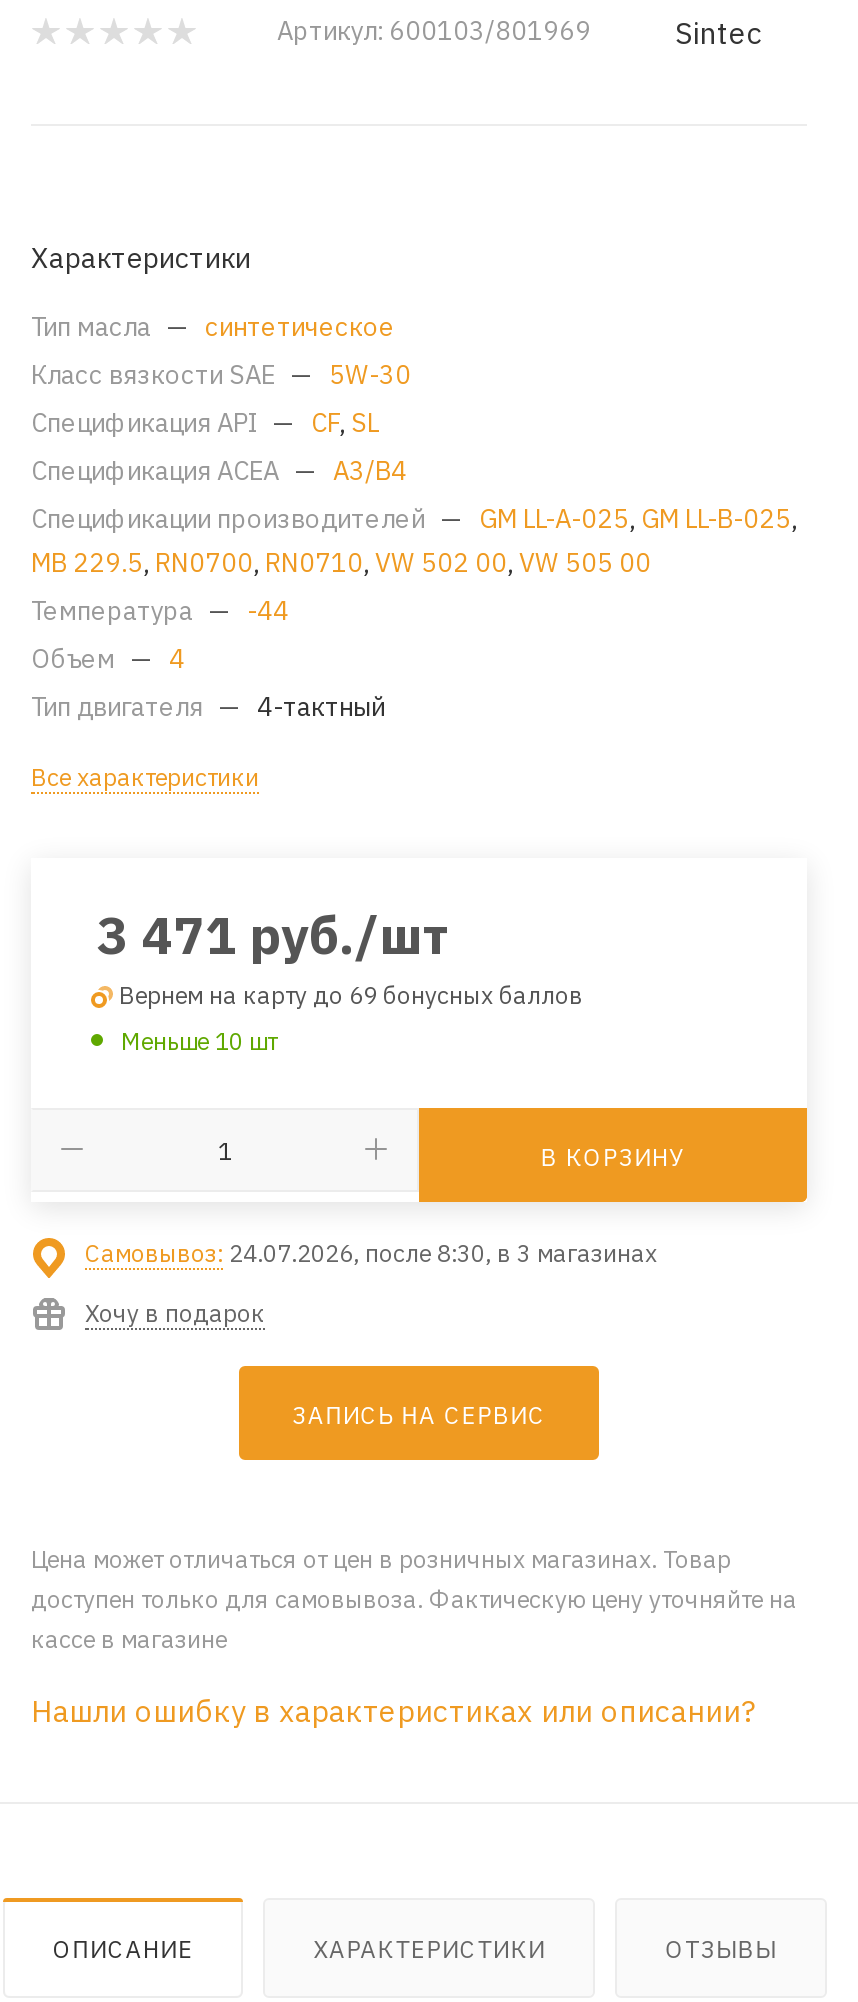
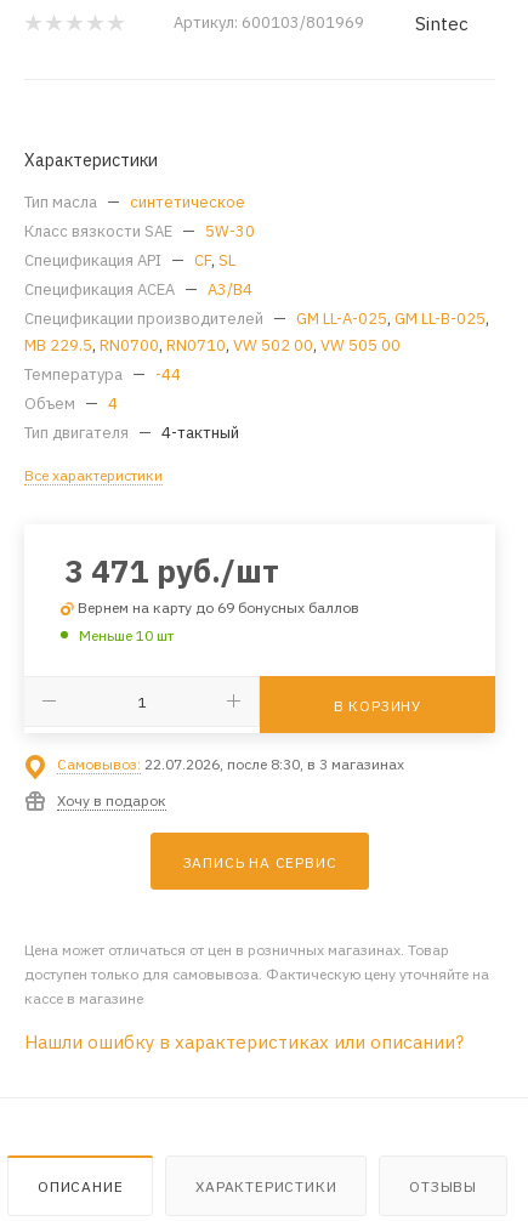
- Самовывоз: 24.07.2026, после 8:30, в 3 магазинах
+ Самовывоз: 22.07.2026, после 8:30, в 3 магазинах
